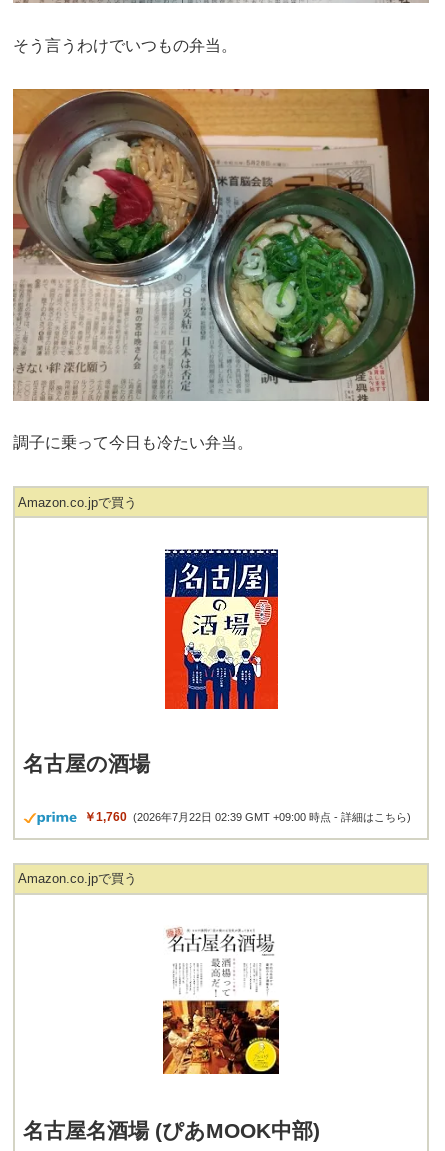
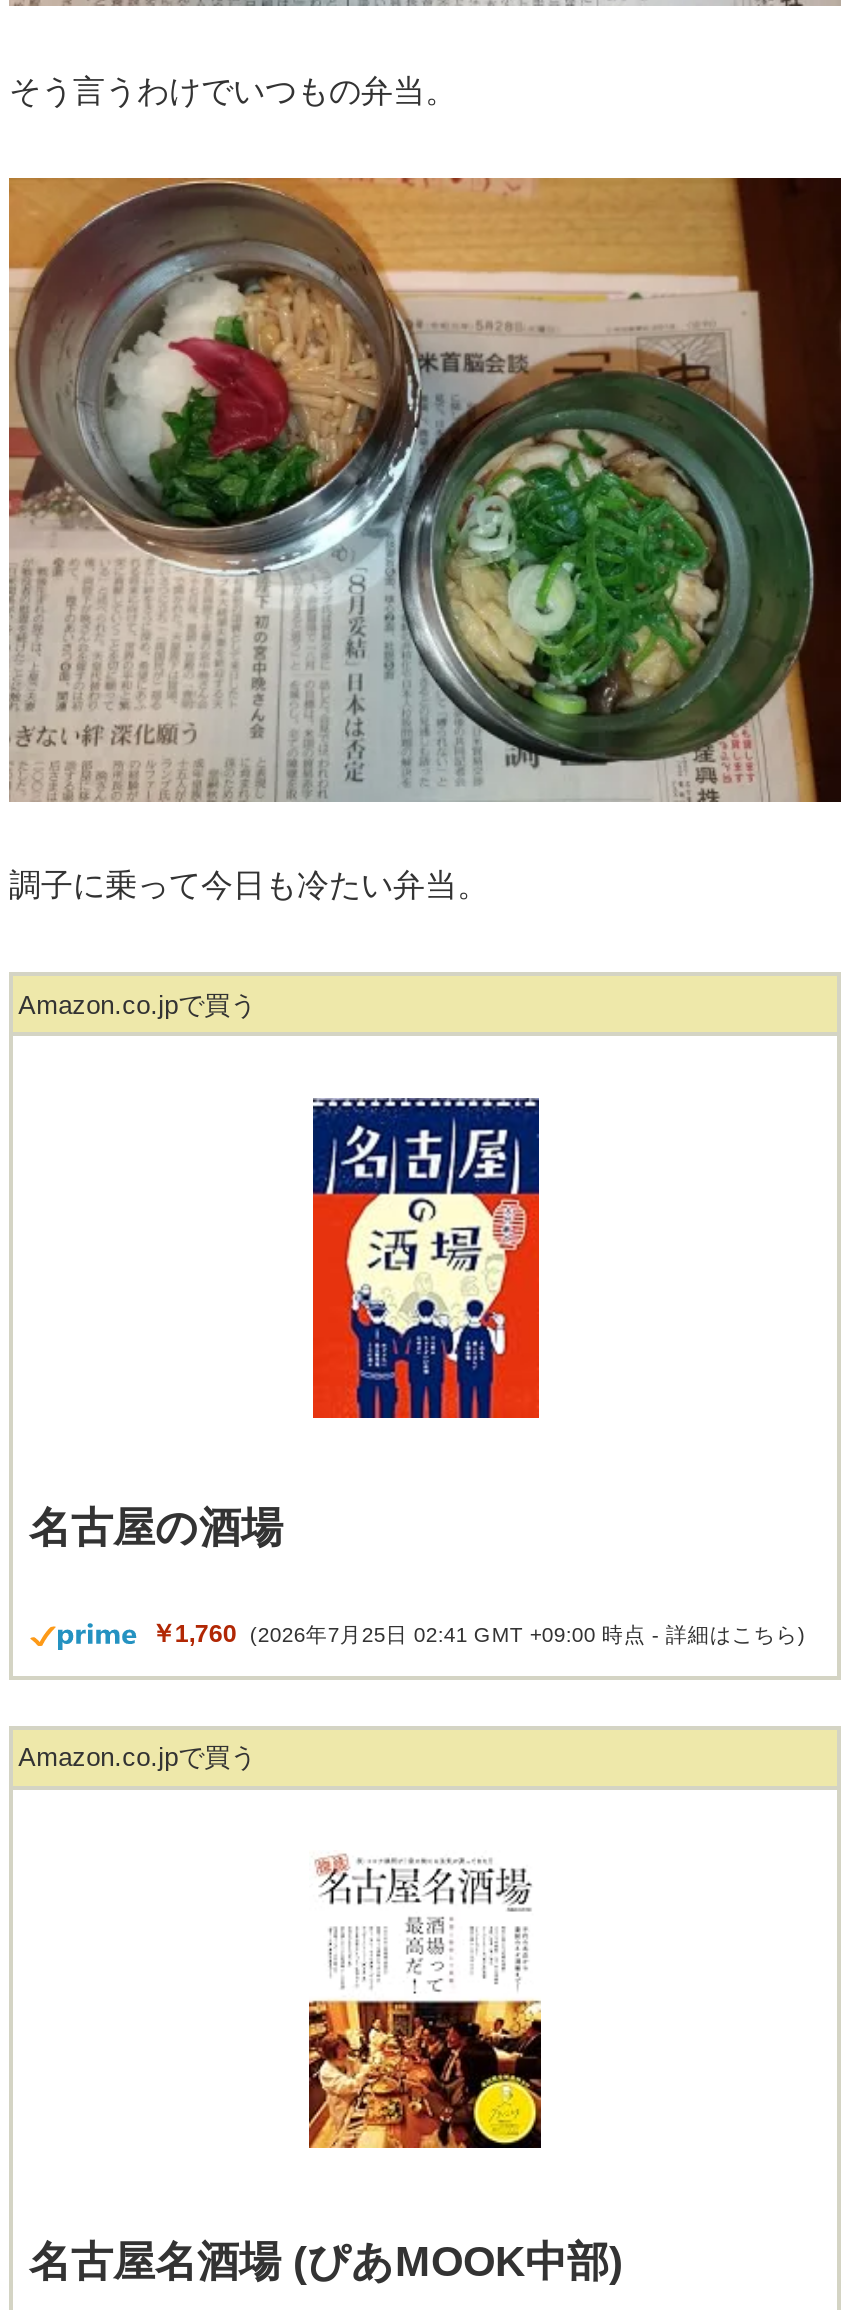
- ￥1,760 (2026年7月22日 02:39 GMT +09:00 時点 -詳細はこちら)
+ ￥1,760 (2026年7月25日 02:41 GMT +09:00 時点 -詳細はこちら)
